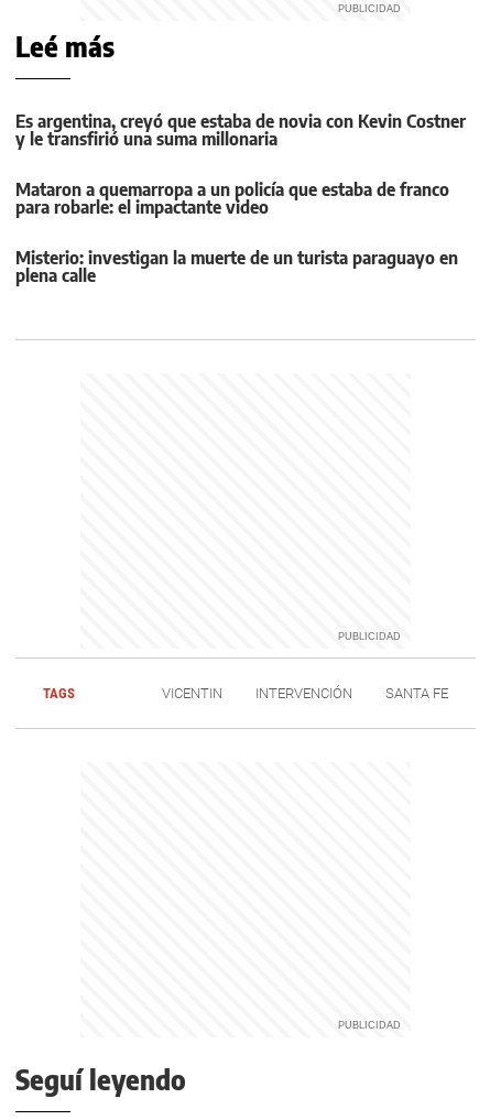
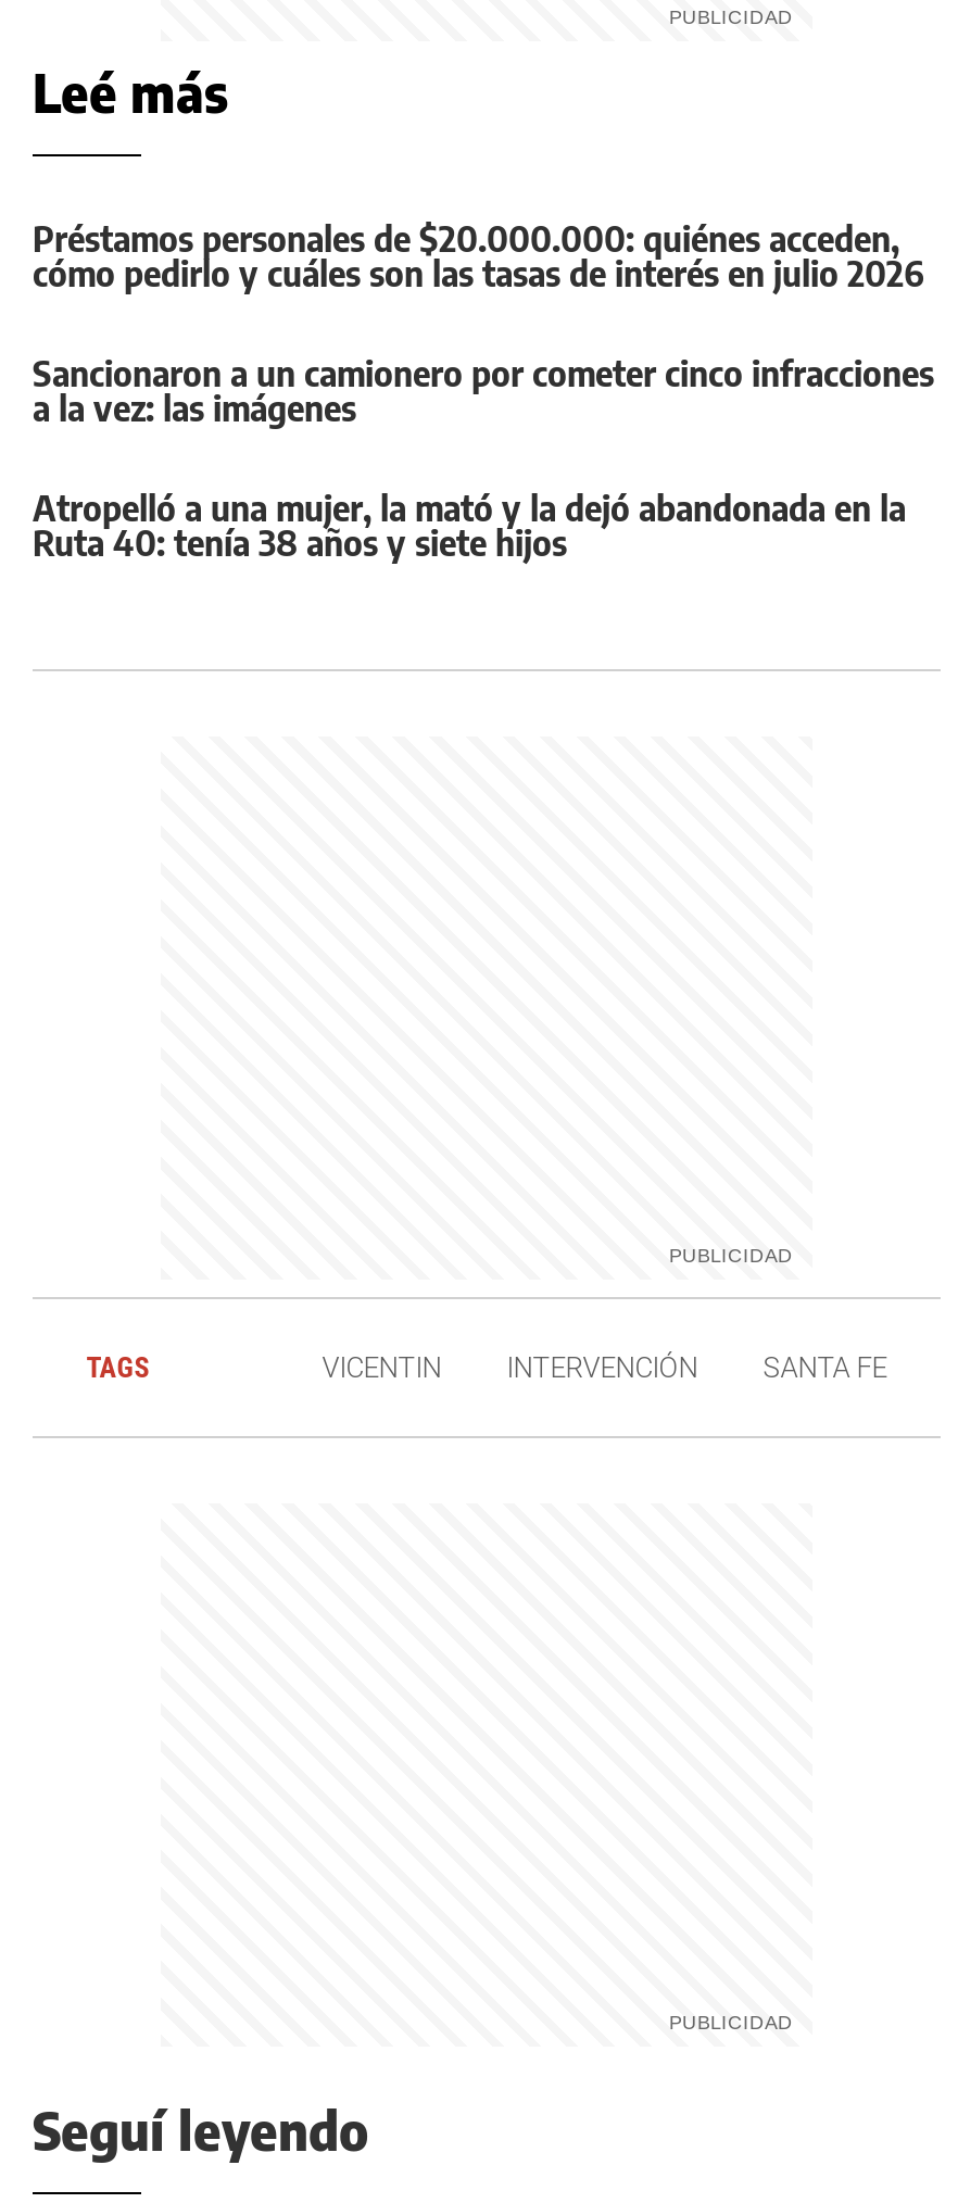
- Es argentina, creyó que estaba de novia con Kevin Costner
- y le transfirió una suma millonaria
+ Préstamos personales de $20.000.000: quiénes acceden,
+ cómo pedirlo y cuáles son las tasas de interés en julio 2026

- Mataron a quemarropa a un policía que estaba de franco
- para robarle: el impactante video
+ Sancionaron a un camionero por cometer cinco infracciones
+ a la vez: las imágenes

- Misterio: investigan la muerte de un turista paraguayo en
- plena calle
+ Atropelló a una mujer, la mató y la dejó abandonada en la
+ Ruta 40: tenía 38 años y siete hijos
